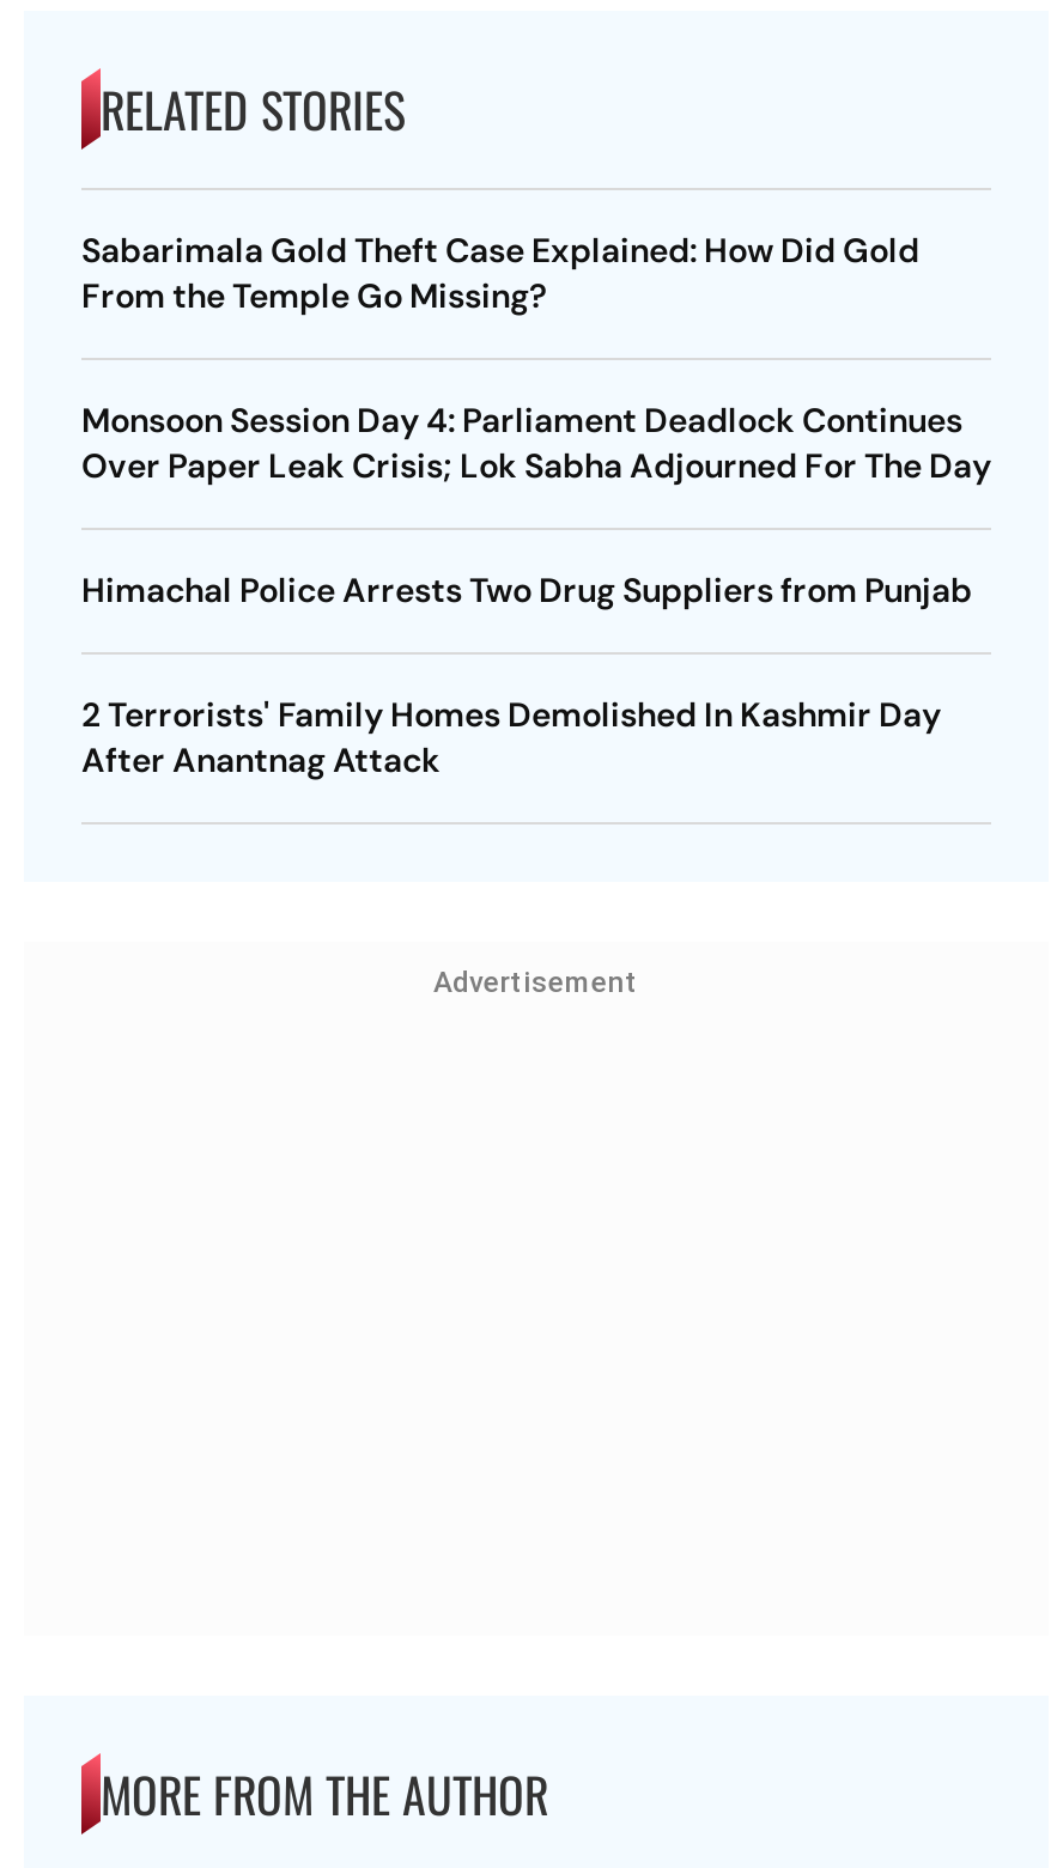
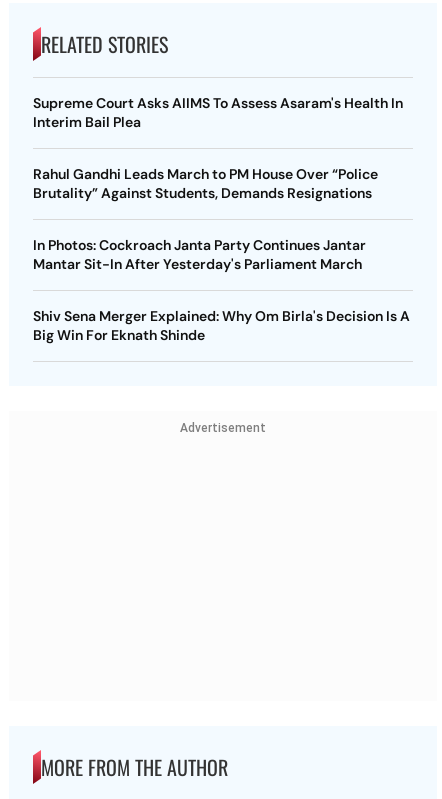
- Sabarimala Gold Theft Case Explained: How Did Gold
- From the Temple Go Missing?
+ Supreme Court Asks AIIMS To Assess Asaram's Health In
+ Interim Bail Plea

- Monsoon Session Day 4: Parliament Deadlock Continues
- Over Paper Leak Crisis; Lok Sabha Adjourned For The Day
+ Rahul Gandhi Leads March to PM House Over “Police
+ Brutality” Against Students, Demands Resignations

- Himachal Police Arrests Two Drug Suppliers from Punjab
+ In Photos: Cockroach Janta Party Continues Jantar
+ Mantar Sit-In After Yesterday's Parliament March

- 2 Terrorists' Family Homes Demolished In Kashmir Day
- After Anantnag Attack
+ Shiv Sena Merger Explained: Why Om Birla's Decision Is A
+ Big Win For Eknath Shinde
